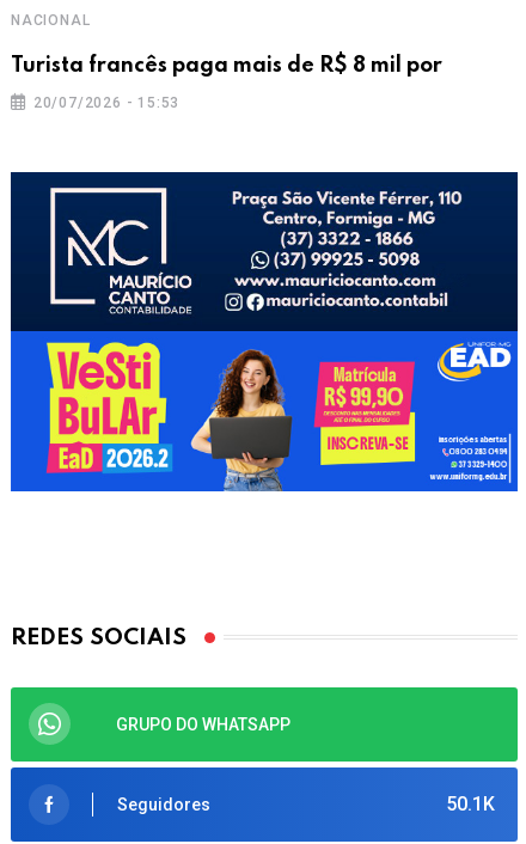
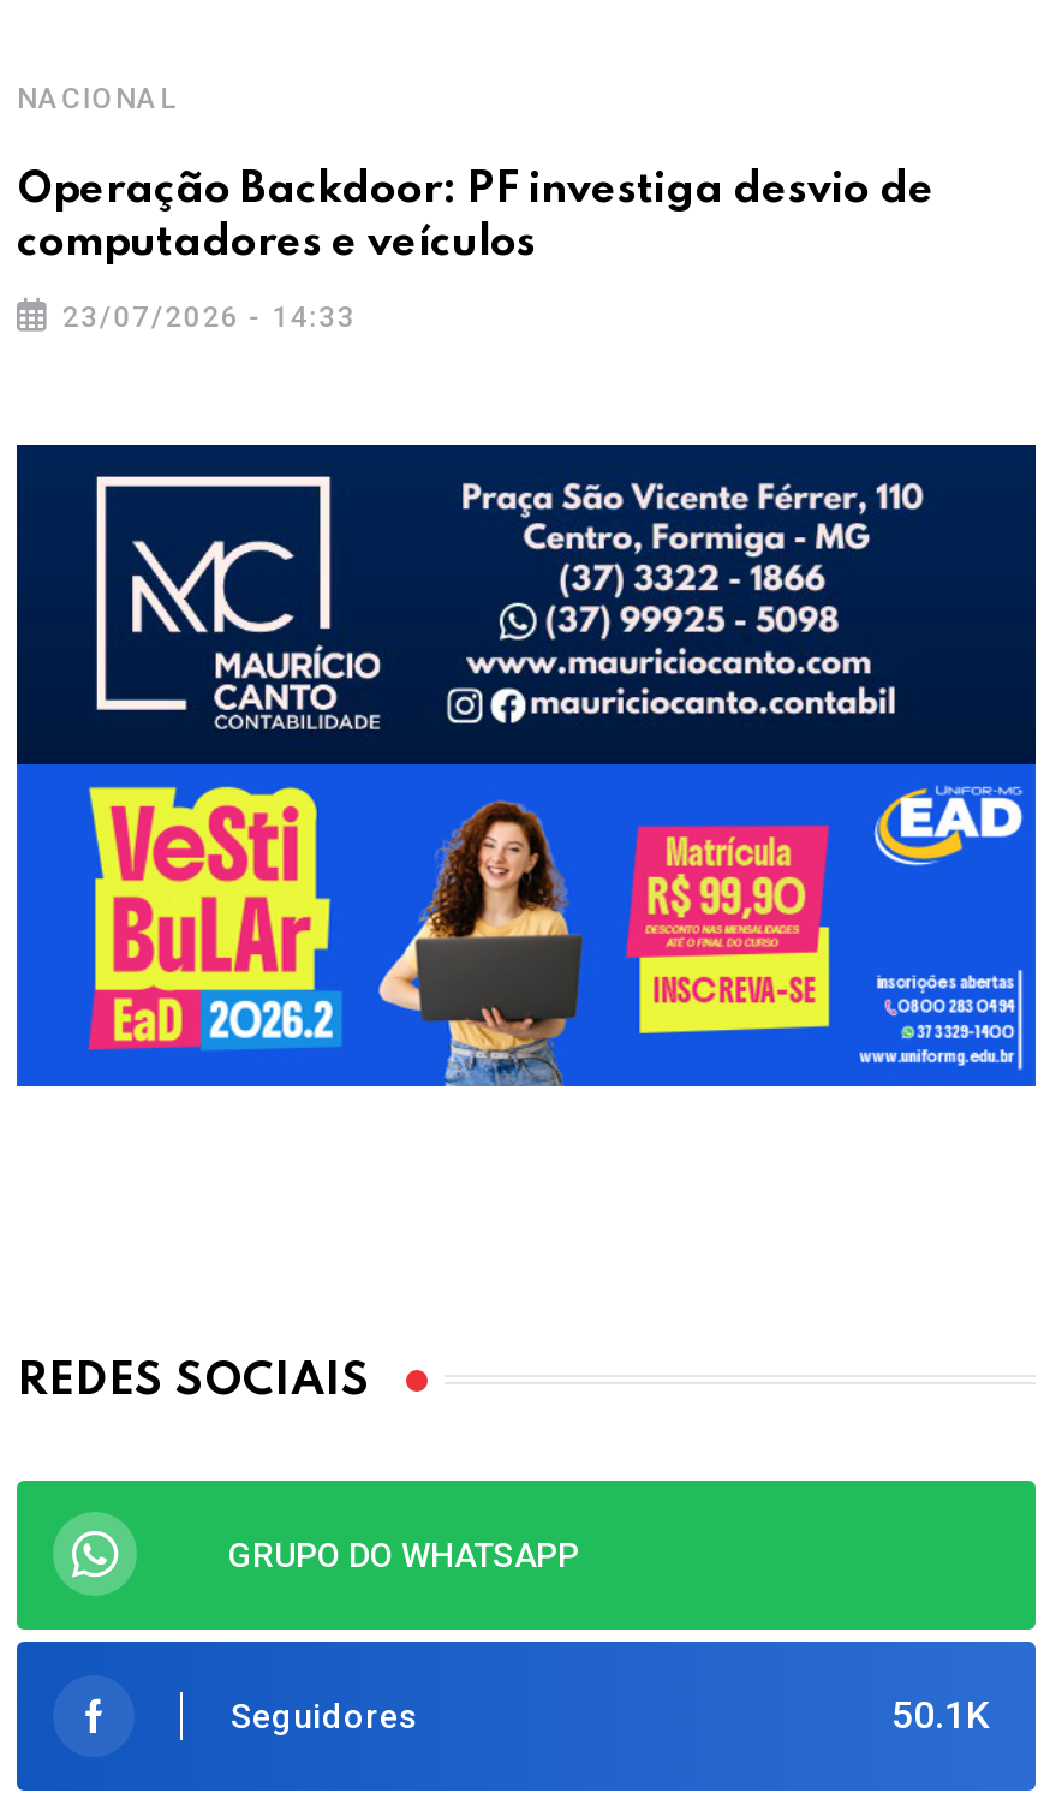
- Turista francês paga mais de R$ 8 mil por
+ Operação Backdoor: PF investiga desvio de
+ computadores e veículos

- 20/07/2026 - 15:53
+ 23/07/2026 - 14:33
